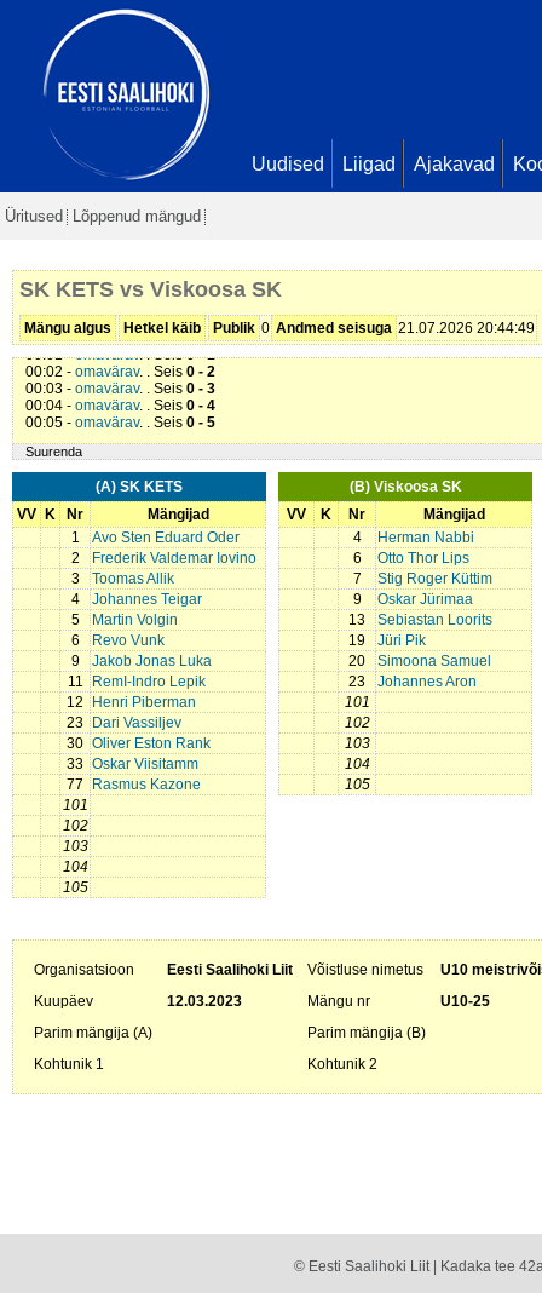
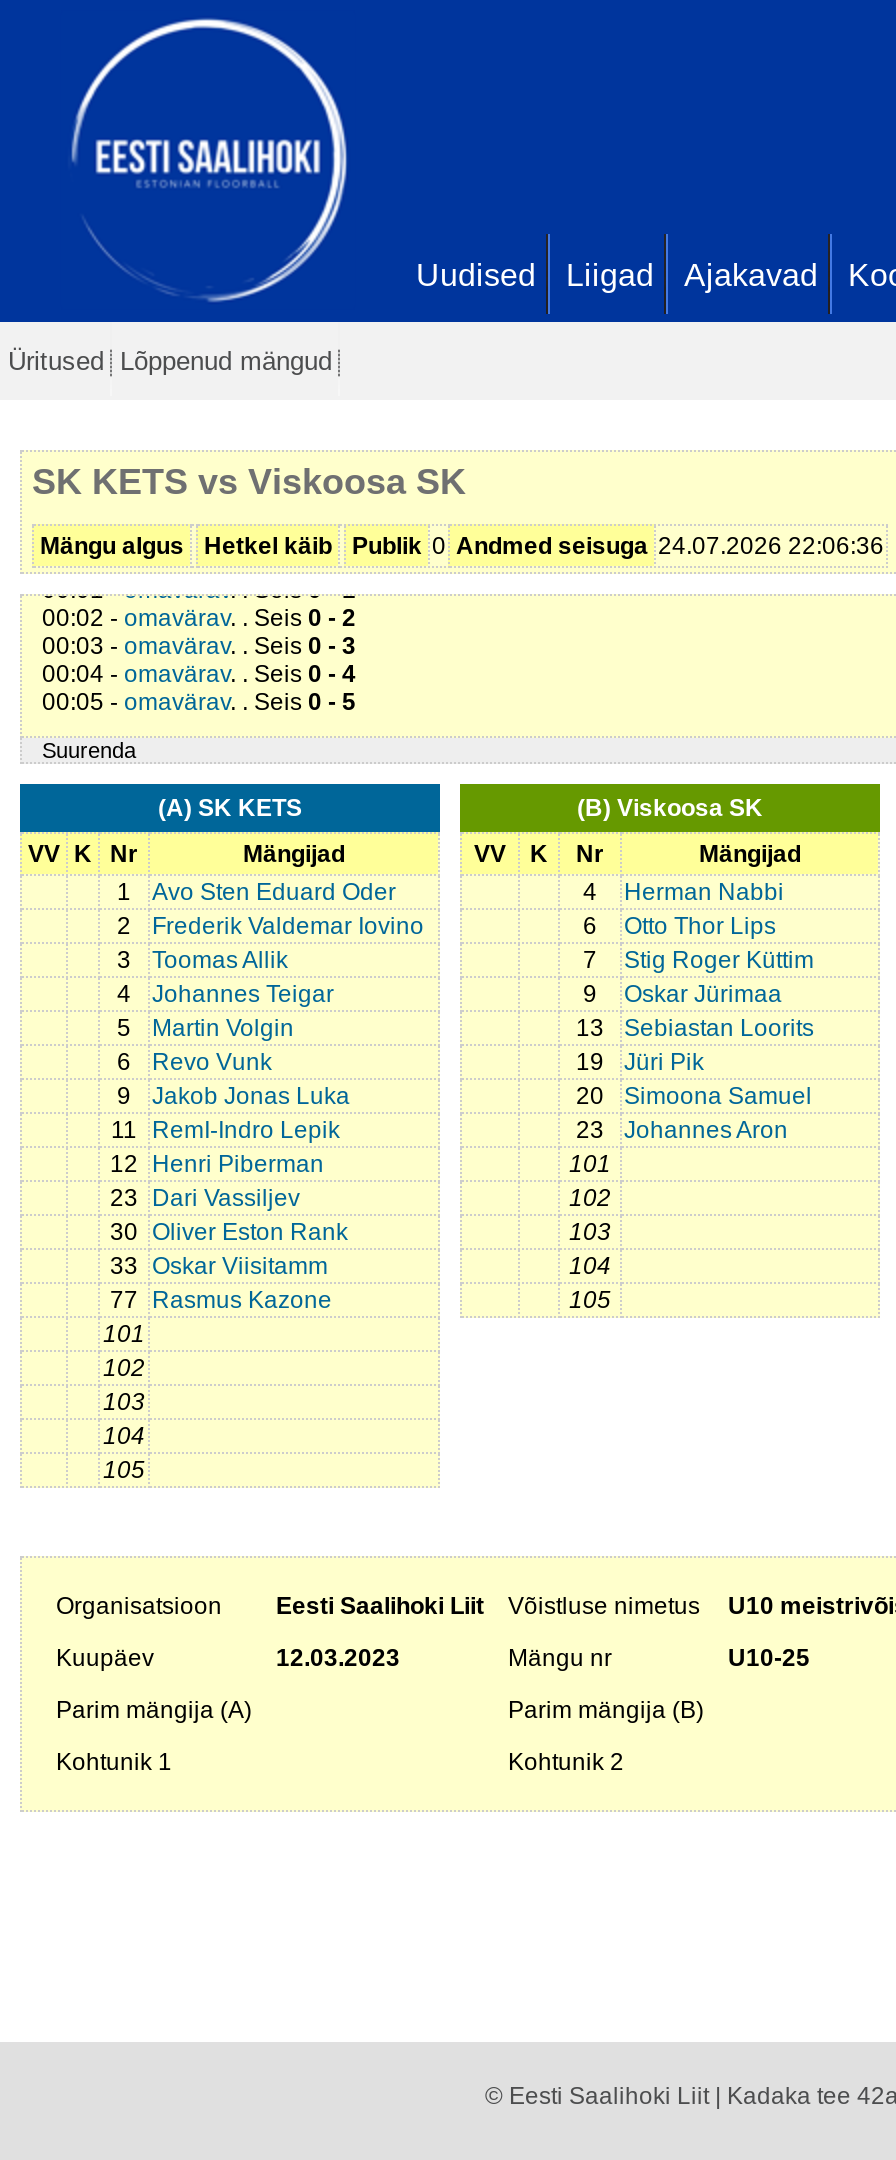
- Publik 0 Andmed seisuga 21.07.2026 20:44:49
+ Publik 0 Andmed seisuga 24.07.2026 22:06:36
